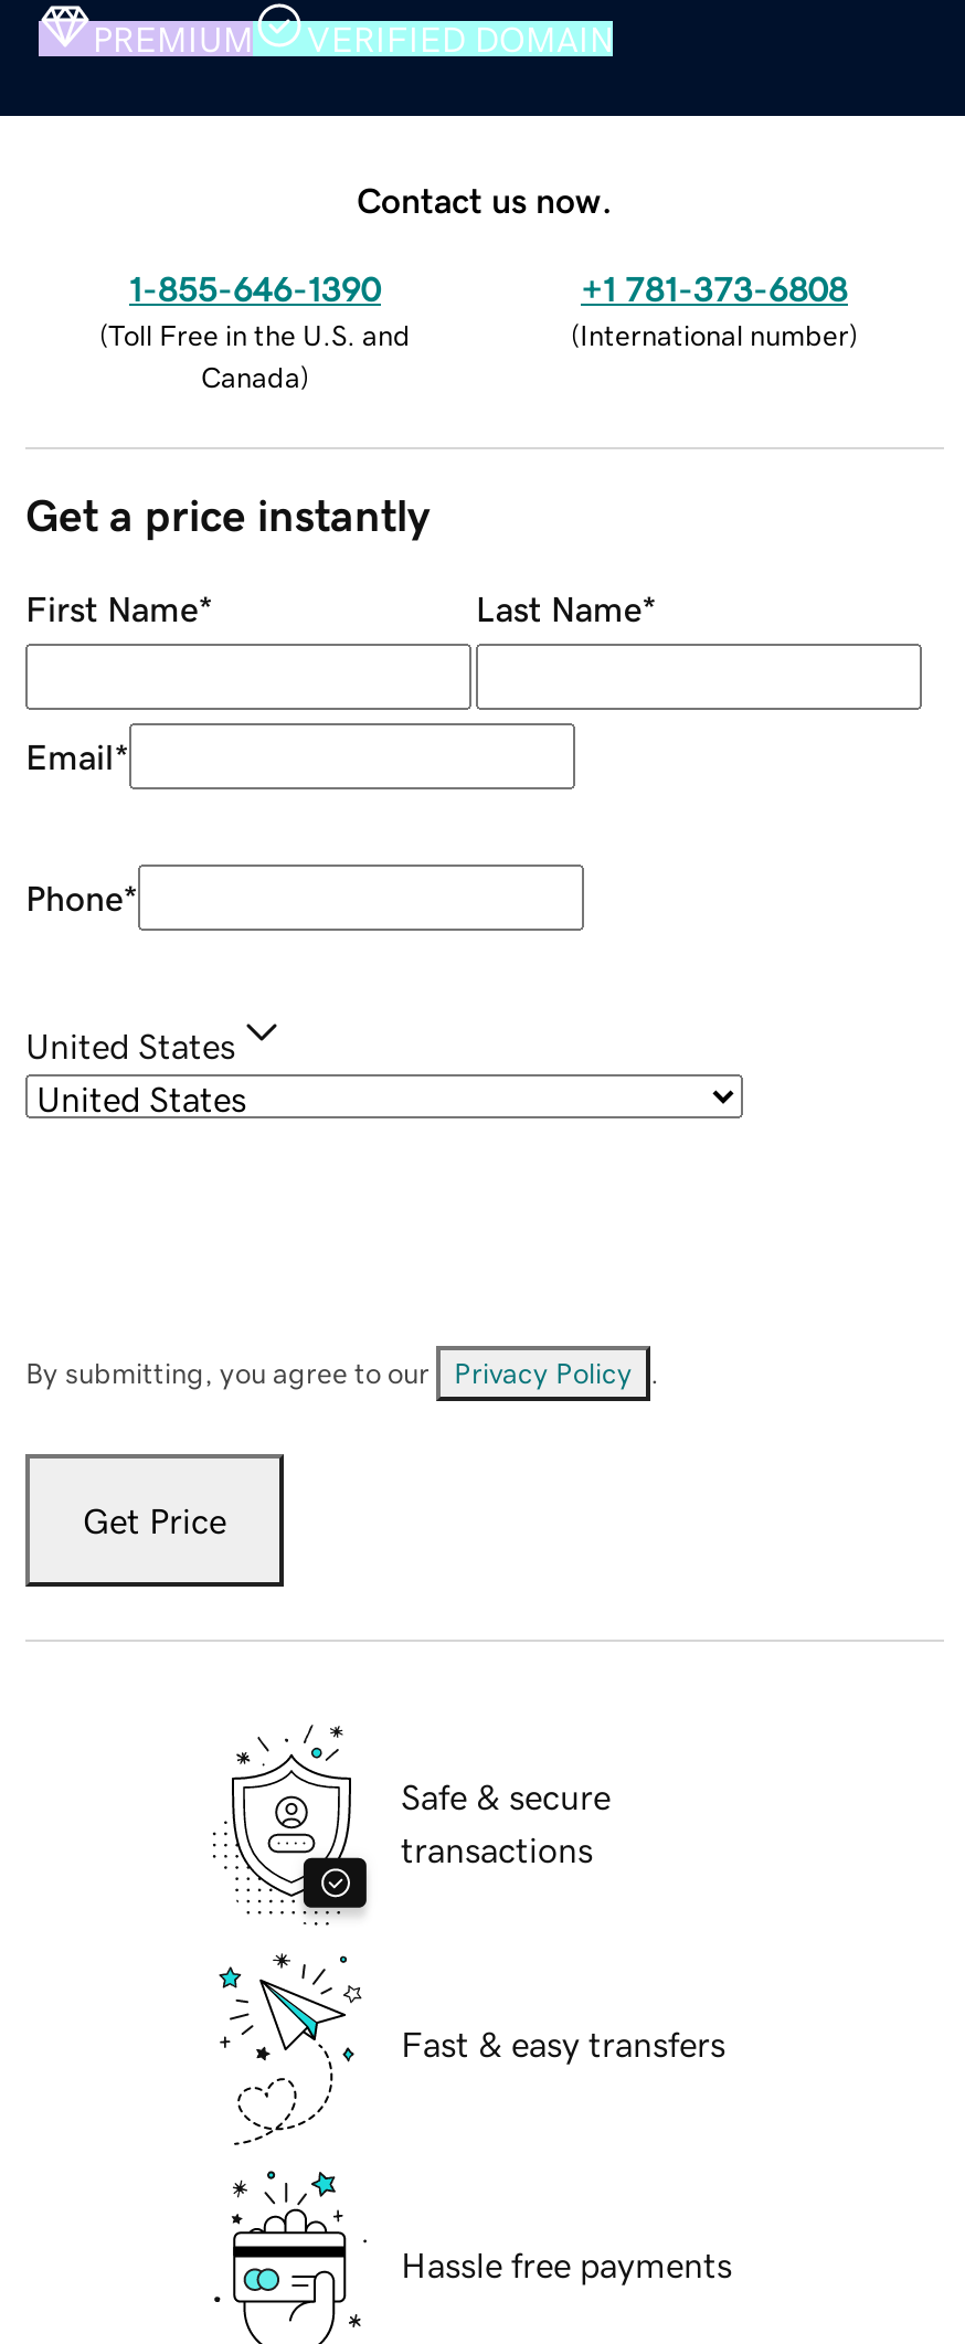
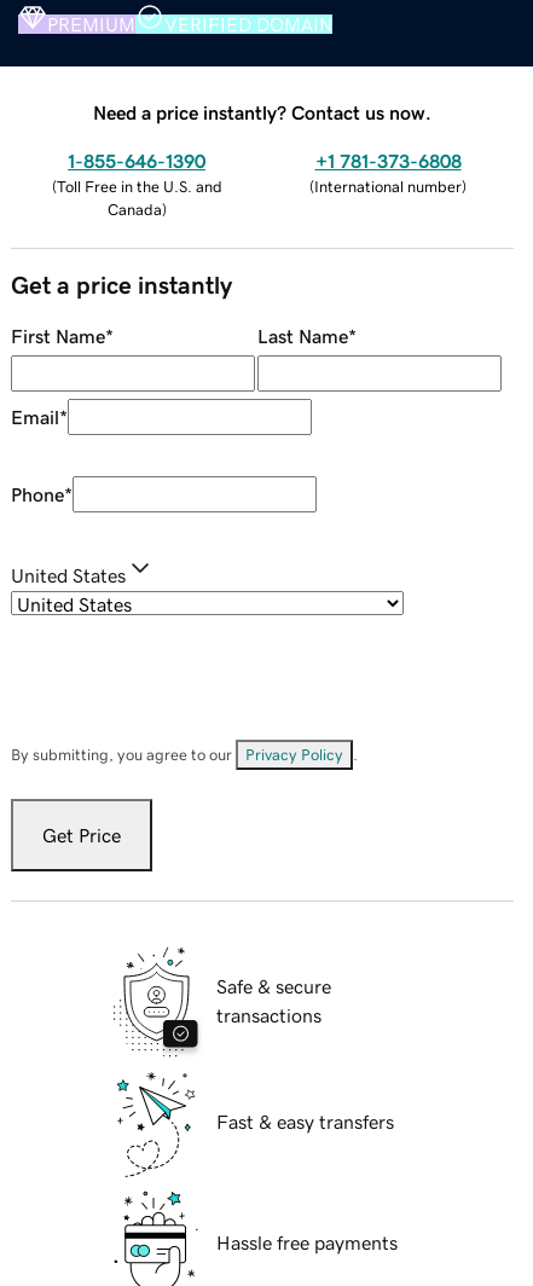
- Contact us now.
+ Need a price instantly? Contact us now.
